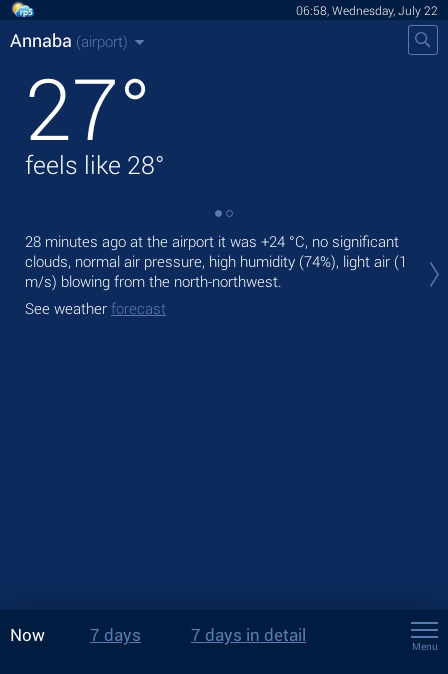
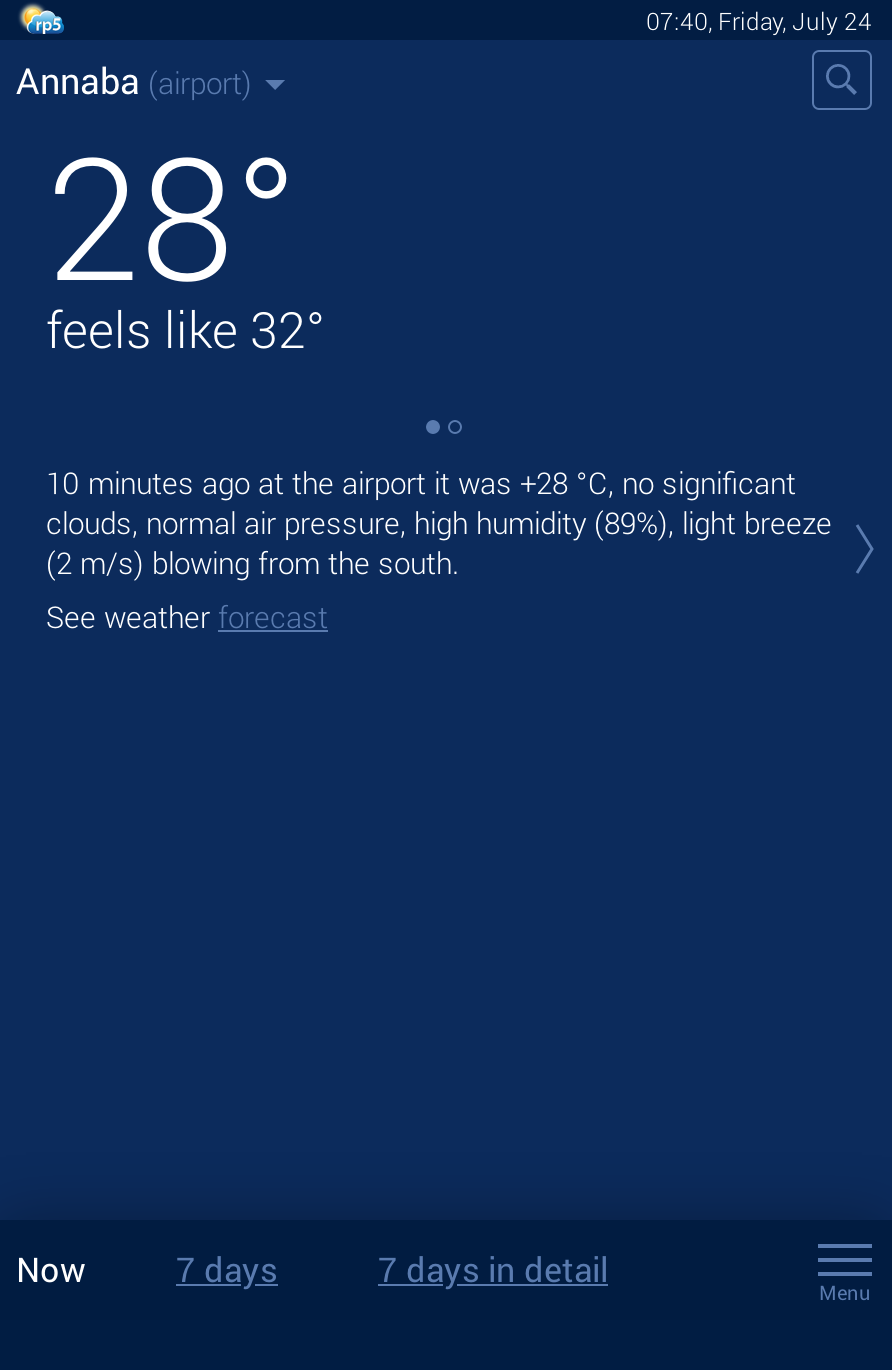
- 06:58, Wednesday, July 22
+ 07:40, Friday, July 24

- 27°
- feels like 28°
+ 28°
+ feels like 32°

- 28 minutes ago at the airport it was +24 °C, no significant
- clouds, normal air pressure, high humidity (74%), light air (1
- m/s) blowing from the north-northwest.
+ 10 minutes ago at the airport it was +28 °C, no significant
+ clouds, normal air pressure, high humidity (89%), light breeze
+ (2 m/s) blowing from the south.
